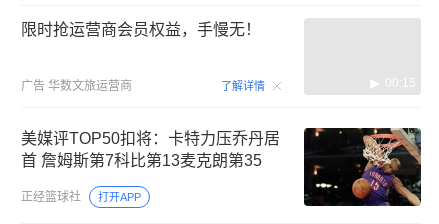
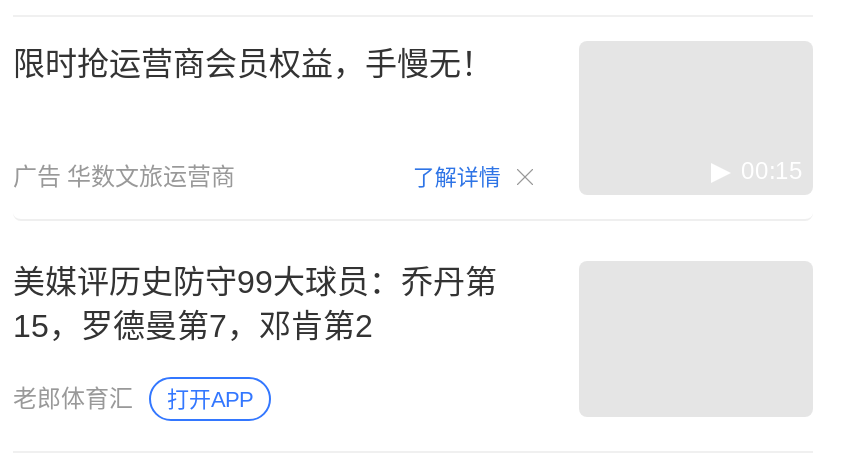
- 美媒评TOP50扣将：卡特力压乔丹居
- 首 詹姆斯第7科比第13麦克朗第35
+ 美媒评历史防守99大球员：乔丹第
+ 15，罗德曼第7，邓肯第2

- [image]

- 正经篮球社
+ 老郎体育汇
